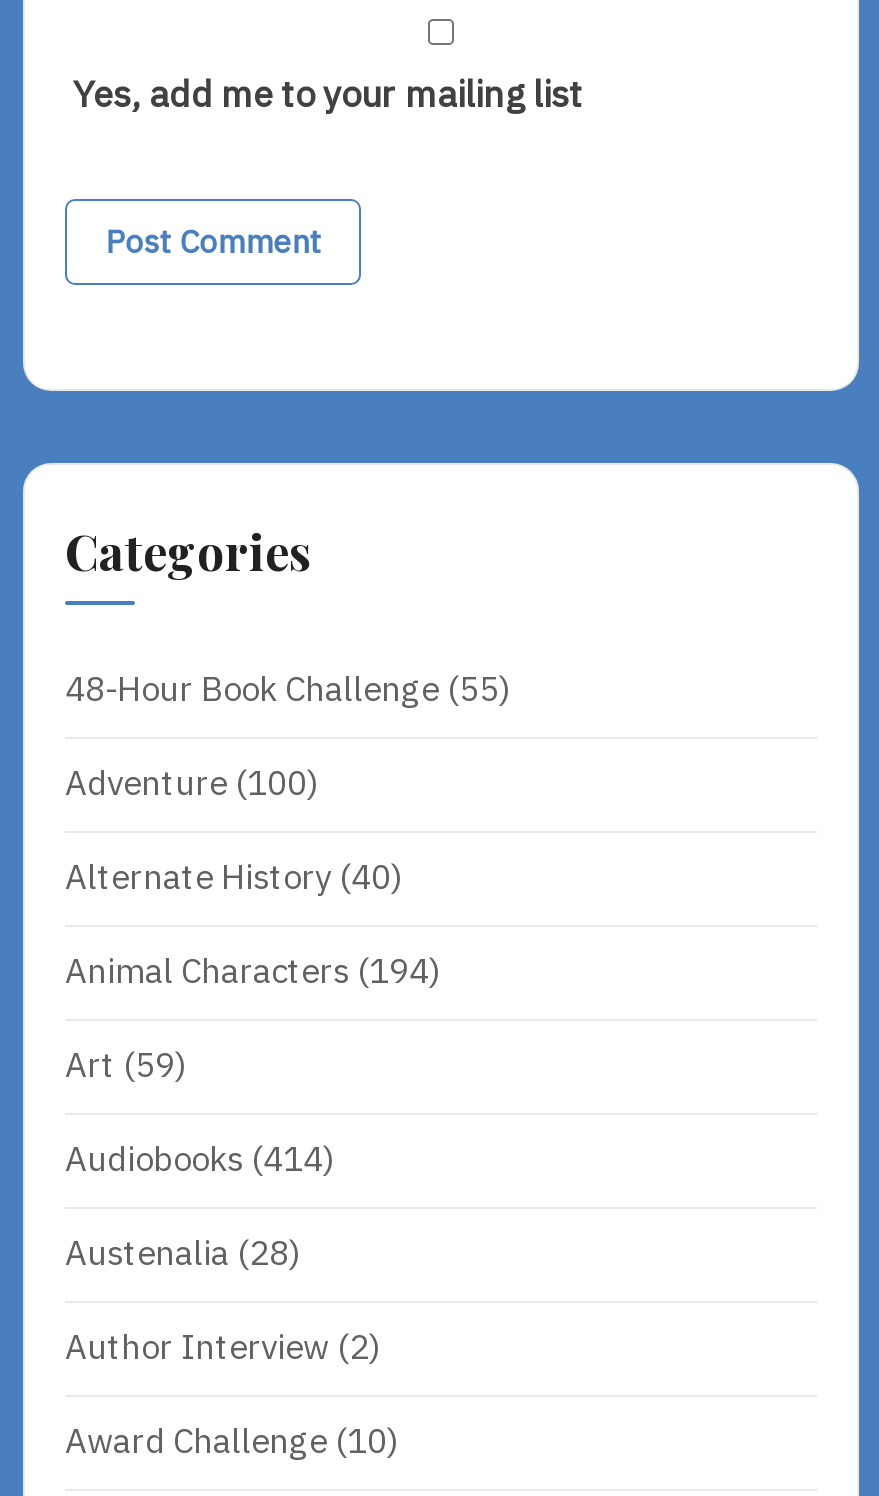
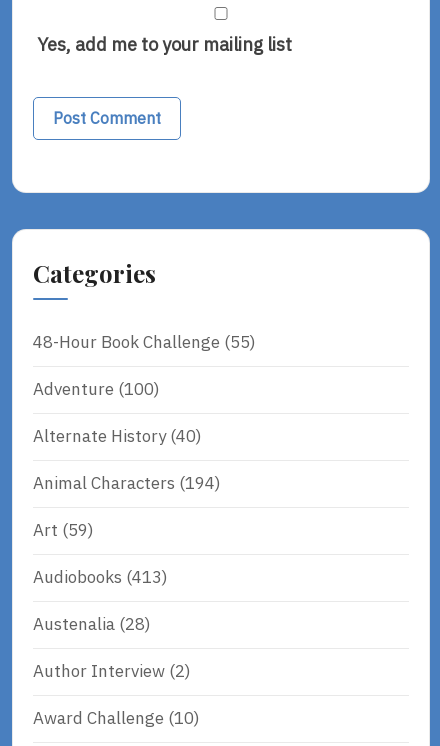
- Audiobooks (414)
+ Audiobooks (413)
